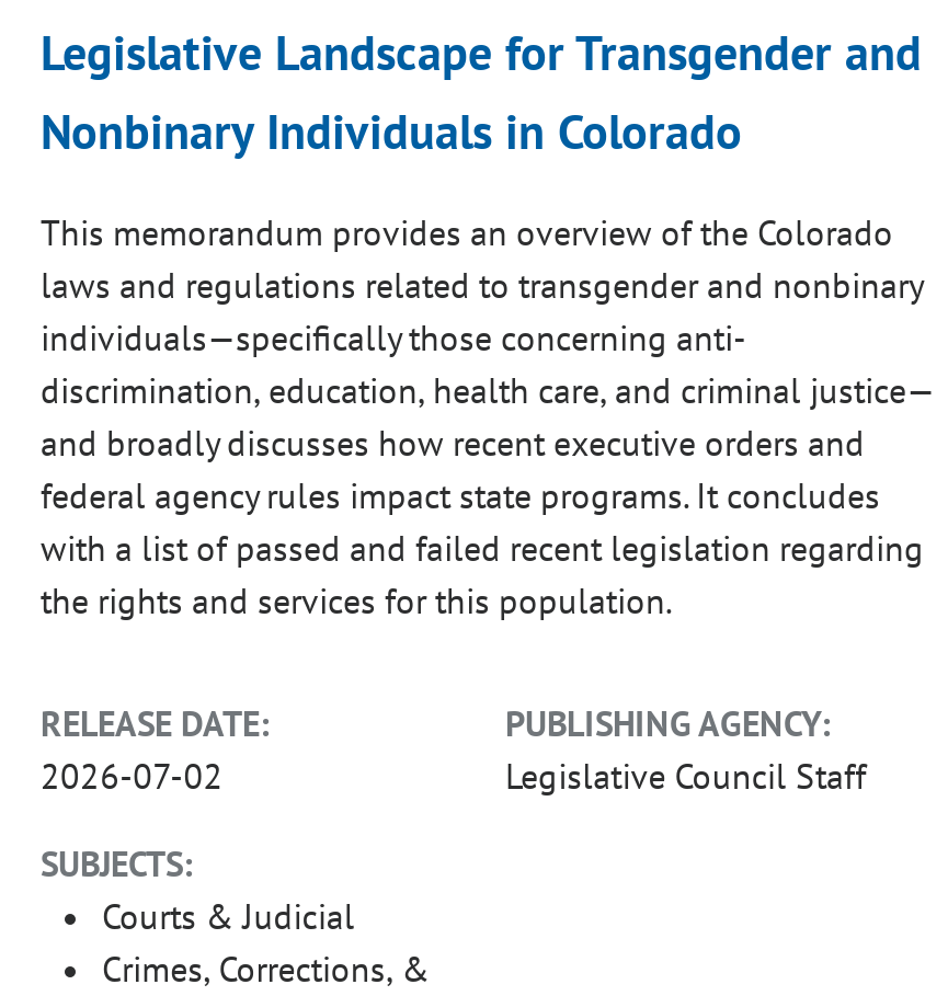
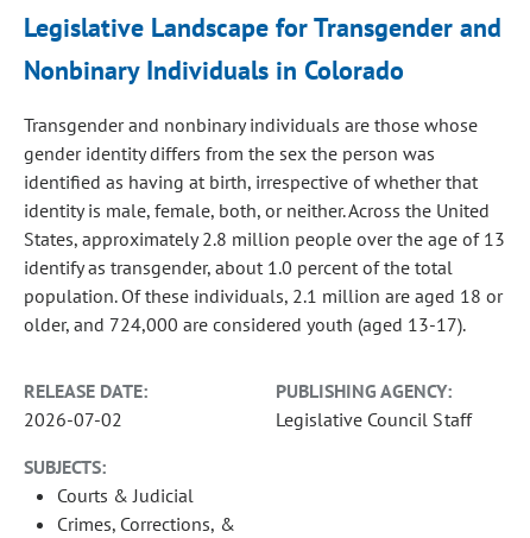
- This memorandum provides an overview of the Colorado
- laws and regulations related to transgender and nonbinary
- individuals—specifically those concerning anti-
- discrimination, education, health care, and criminal justice—
- and broadly discusses how recent executive orders and
- federal agency rules impact state programs. It concludes
- with a list of passed and failed recent legislation regarding
- the rights and services for this population.
+ Transgender and nonbinary individuals are those whose
+ gender identity differs from the sex the person was
+ identified as having at birth, irrespective of whether that
+ identity is male, female, both, or neither. Across the United
+ States, approximately 2.8 million people over the age of 13
+ identify as transgender, about 1.0 percent of the total
+ population. Of these individuals, 2.1 million are aged 18 or
+ older, and 724,000 are considered youth (aged 13-17).
